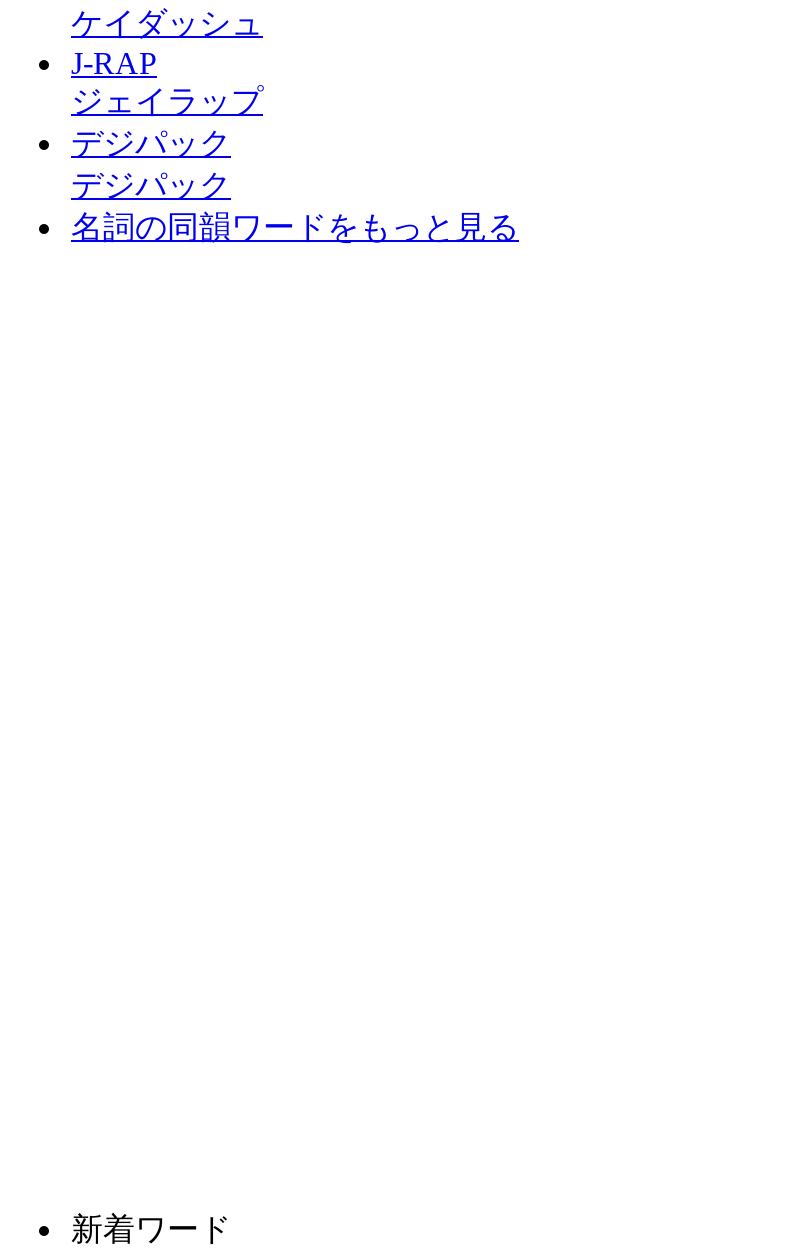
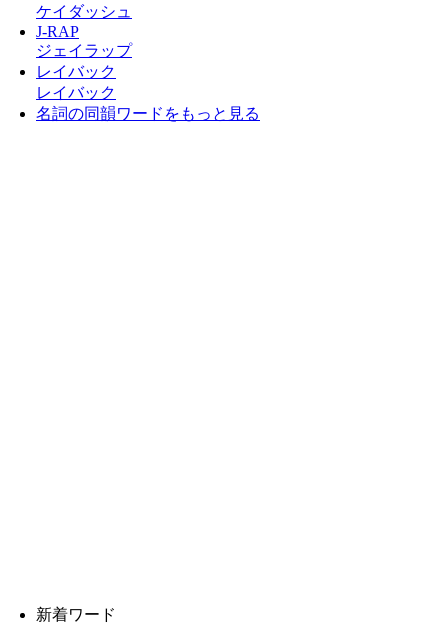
- デジパック
+ レイバック

- デジパック
+ レイバック
